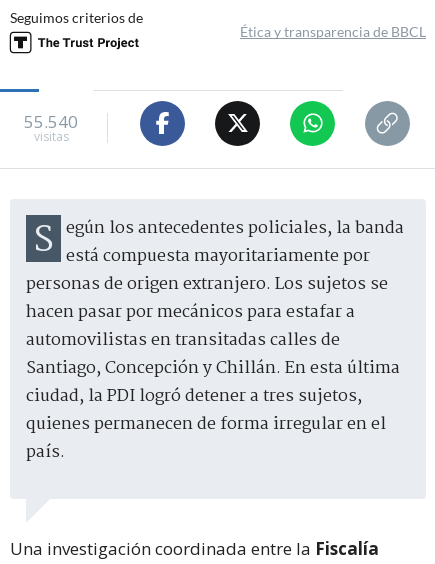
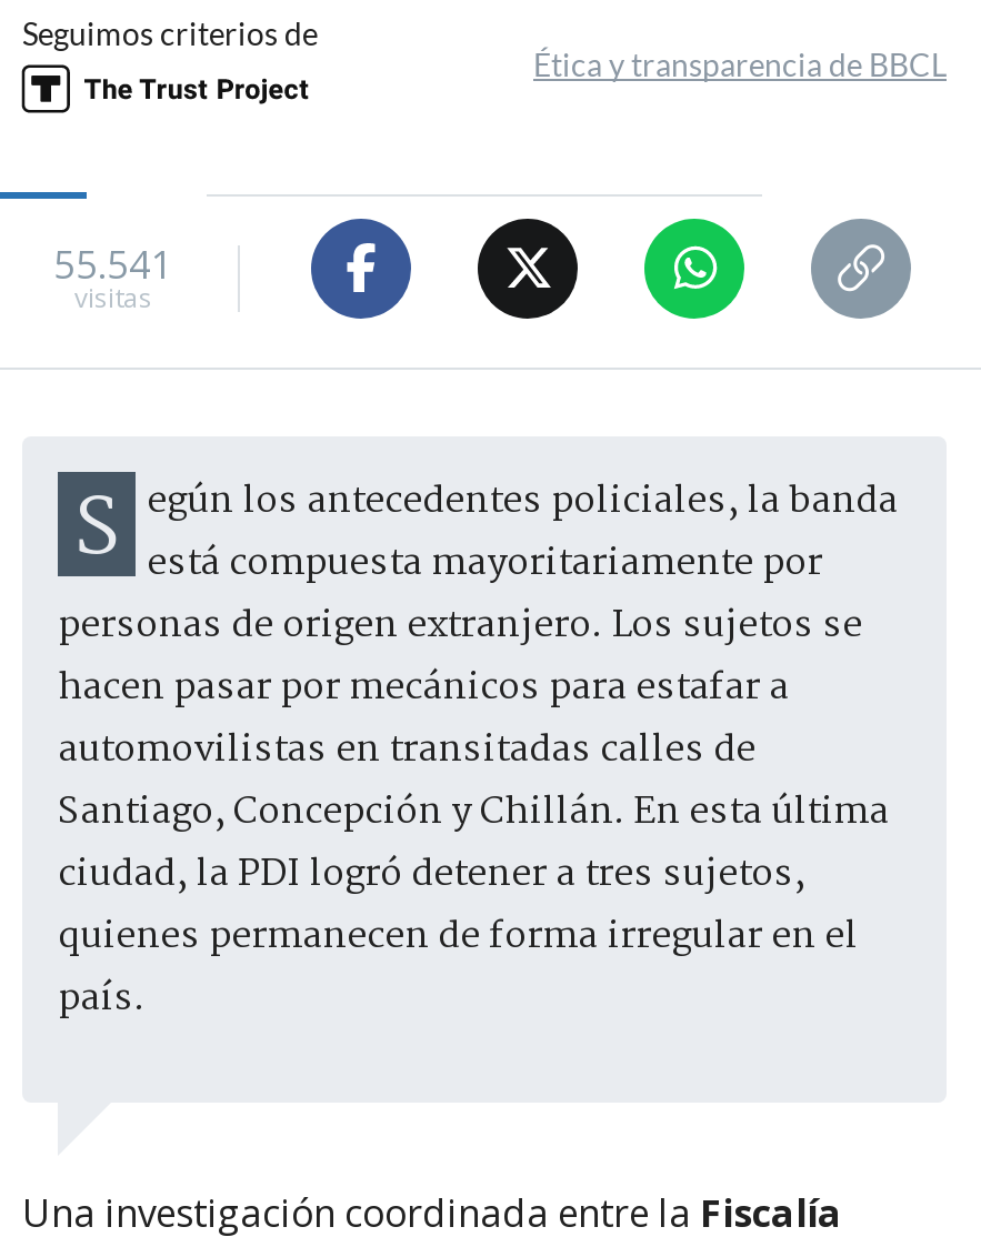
- 55.540
+ 55.541
